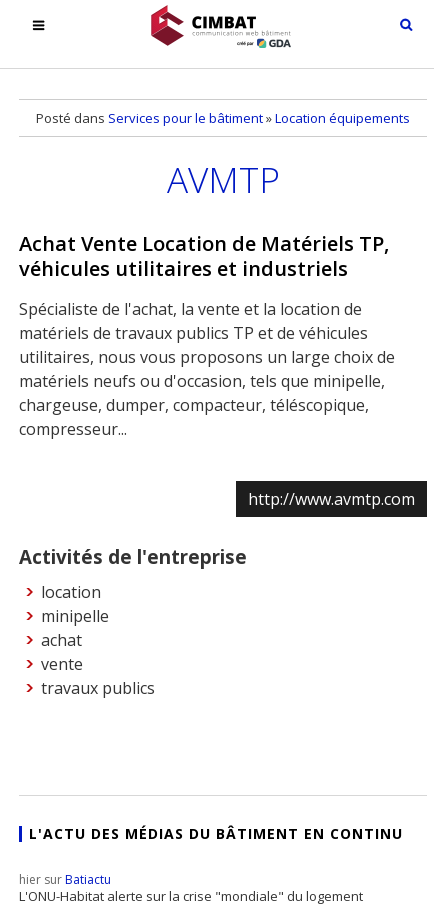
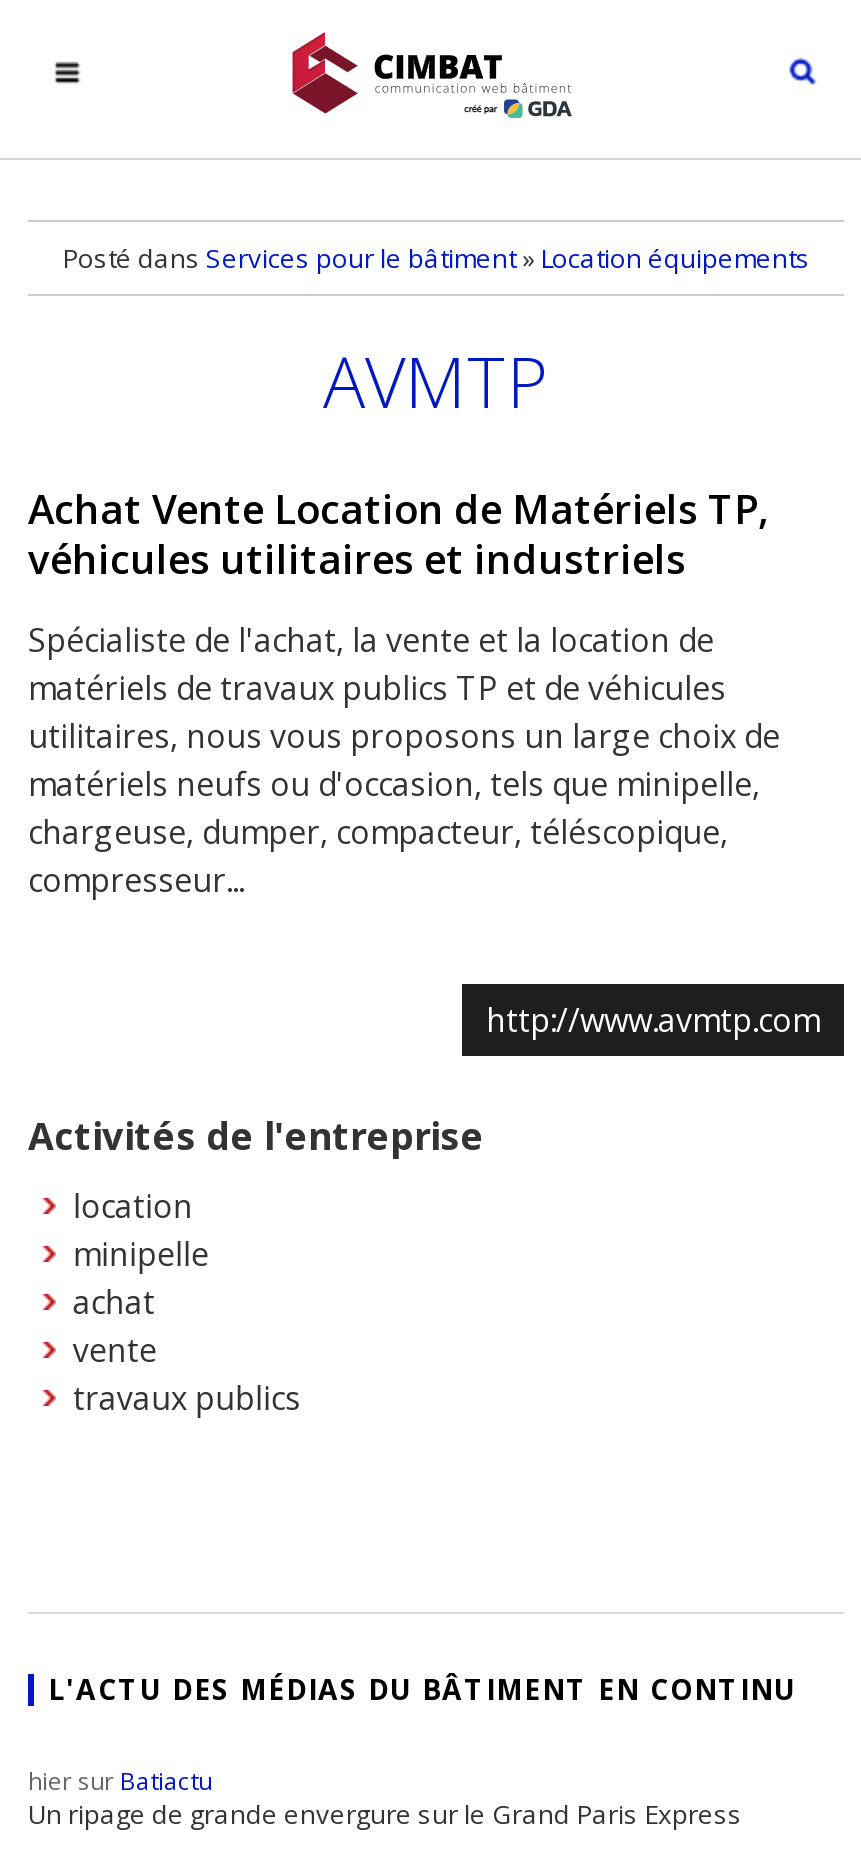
- L'ONU-Habitat alerte sur la crise "mondiale" du logement
+ Un ripage de grande envergure sur le Grand Paris Express
